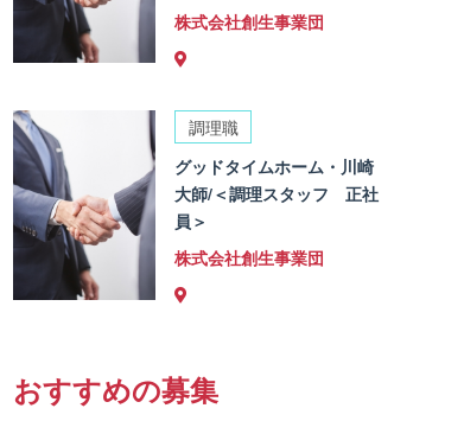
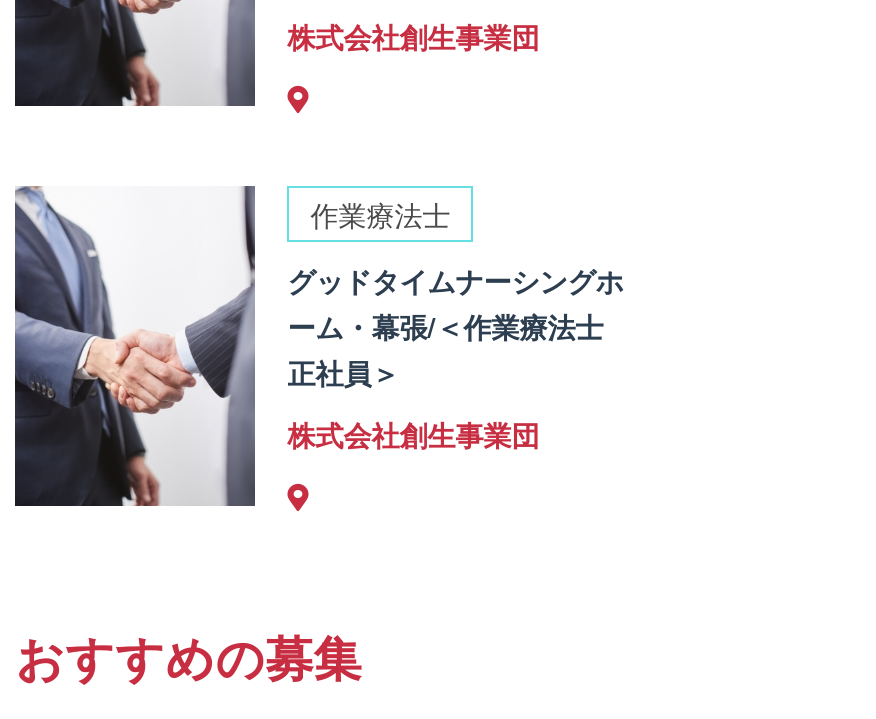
- 調理職
+ 作業療法士

- グッドタイムホーム・川崎
- 大師/＜調理スタッフ 正社
- 員＞
+ グッドタイムナーシングホ
+ ーム・幕張/＜作業療法士
+ 正社員＞
